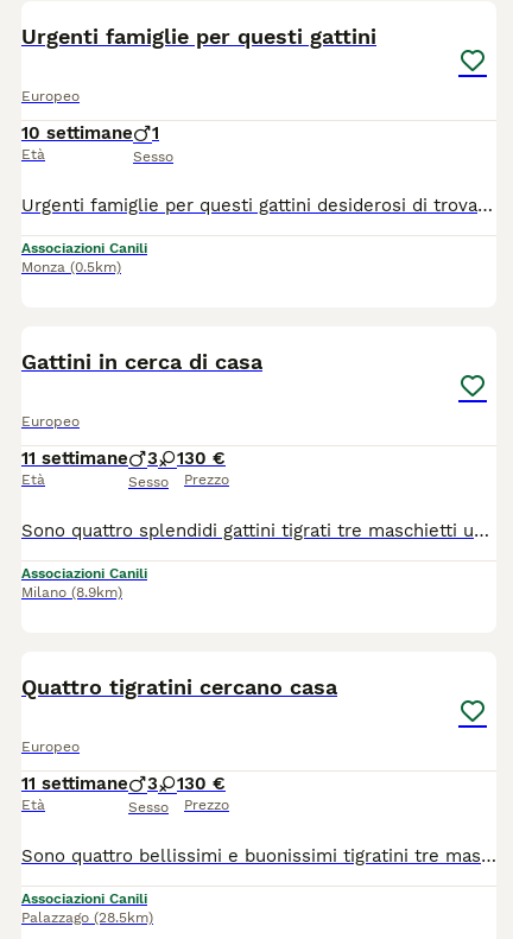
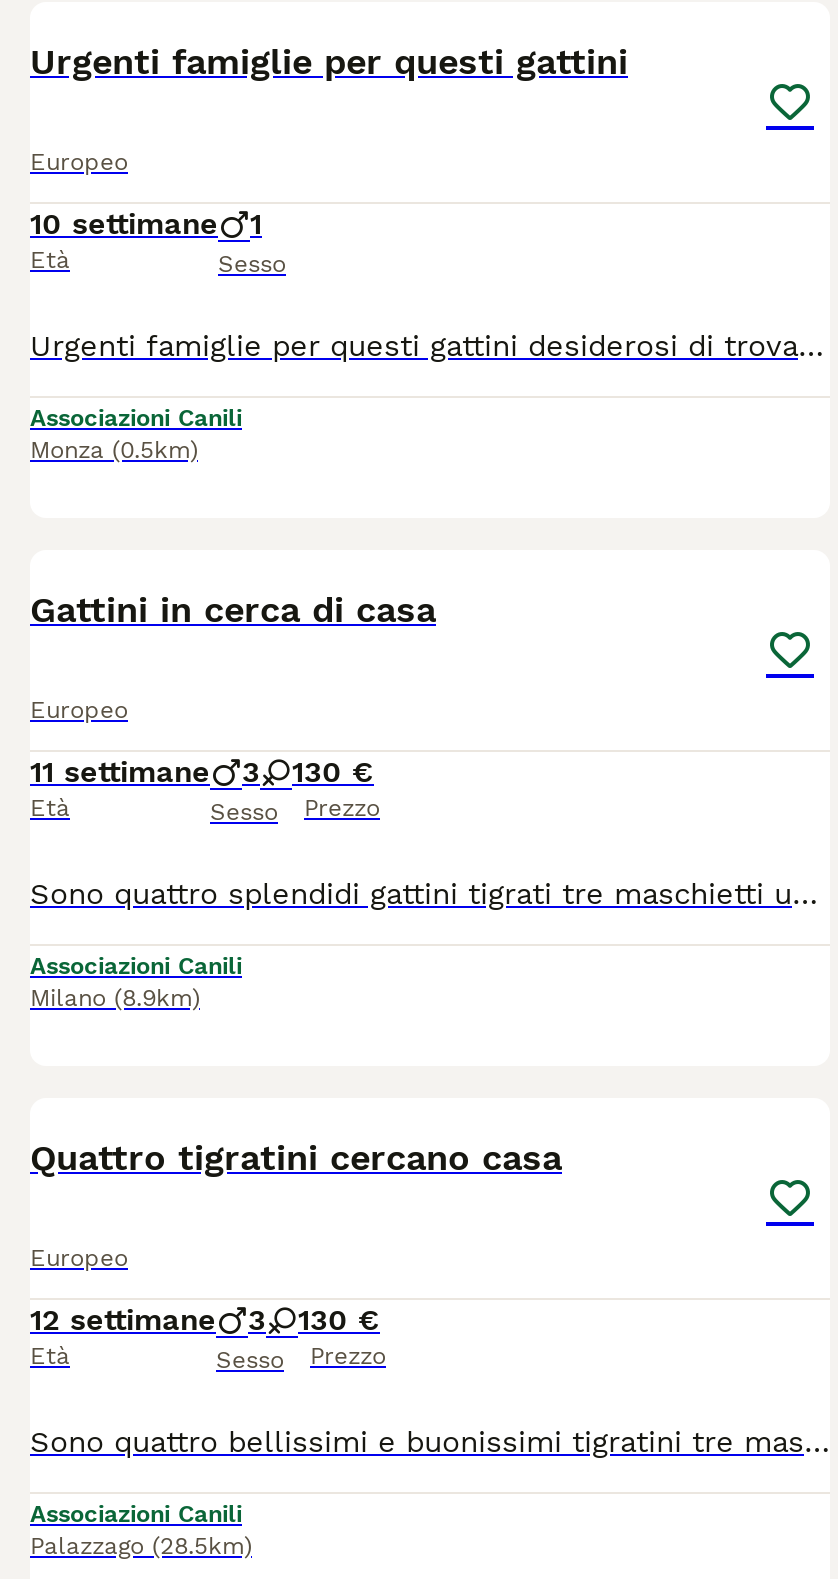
- 11 settimane 3 1 30 €
+ 12 settimane 3 1 30 €
